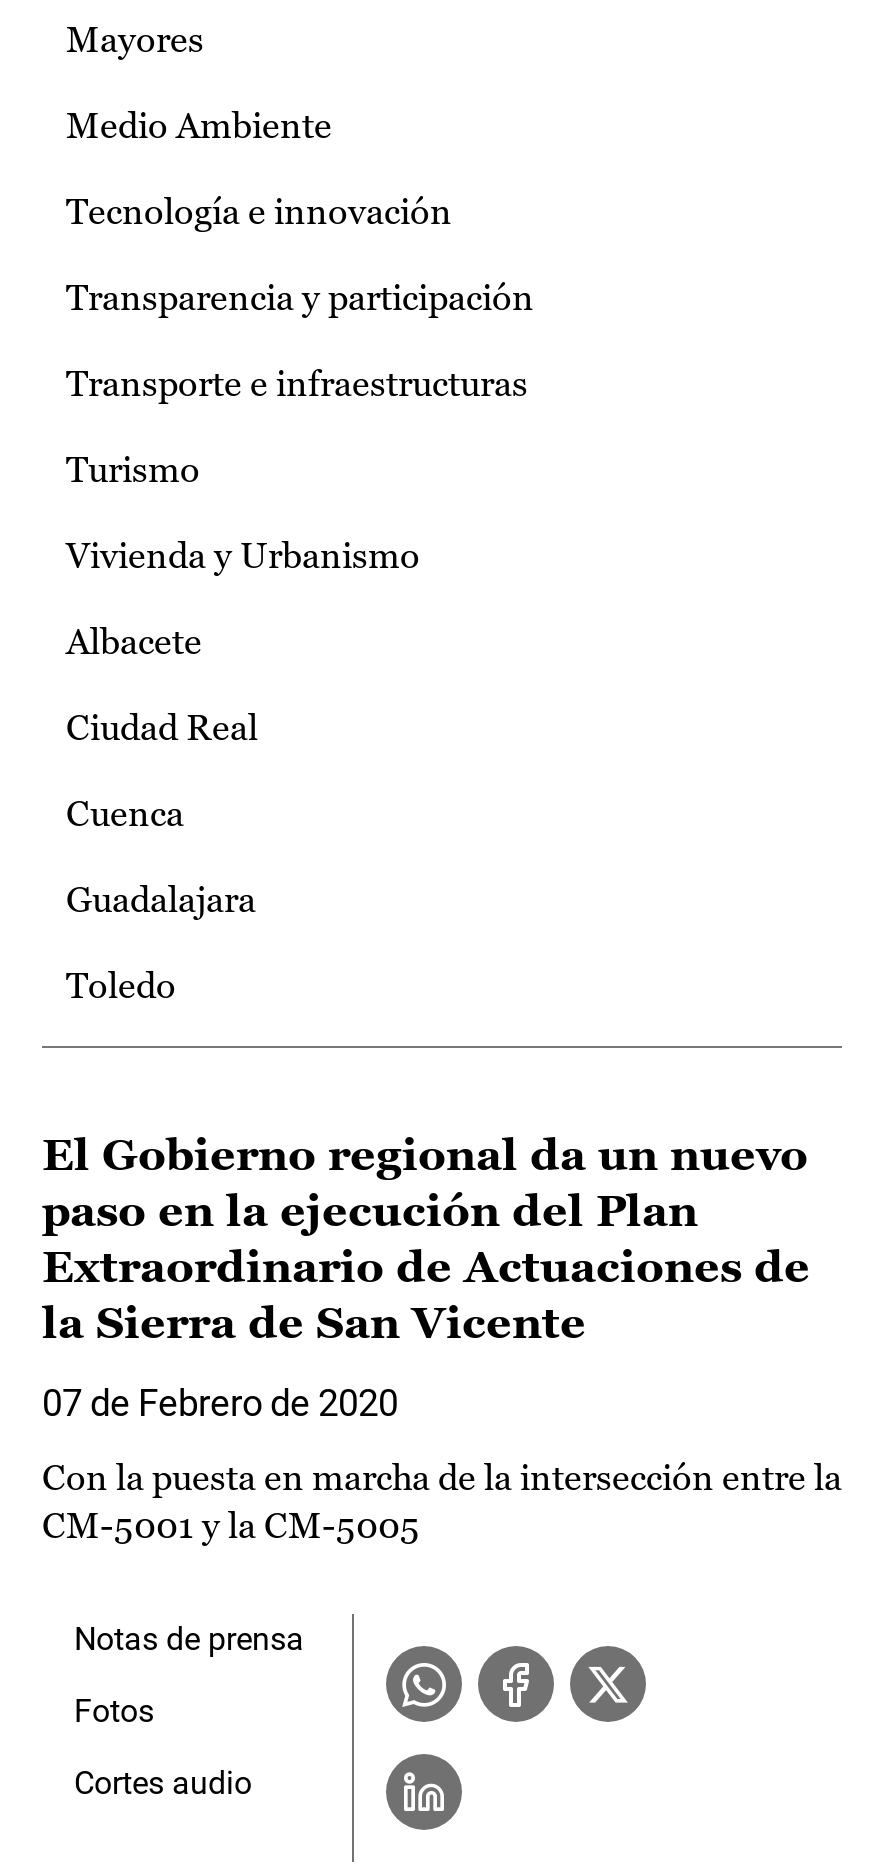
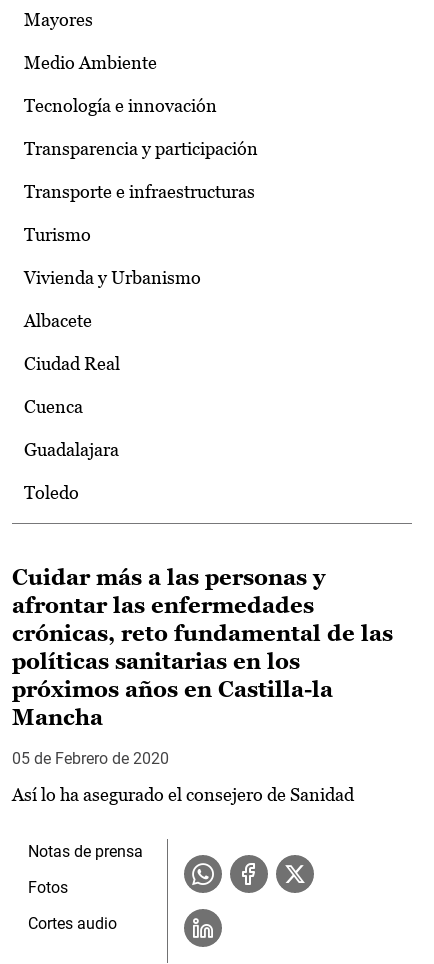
- El Gobierno regional da un nuevo
- paso en la ejecución del Plan
- Extraordinario de Actuaciones de
- la Sierra de San Vicente
+ Cuidar más a las personas y
+ afrontar las enfermedades
+ crónicas, reto fundamental de las
+ políticas sanitarias en los
+ próximos años en Castilla-la
+ Mancha

- 07 de Febrero de 2020
+ 05 de Febrero de 2020

- Con la puesta en marcha de la intersección entre la
- CM-5001 y la CM-5005
+ Así lo ha asegurado el consejero de Sanidad
